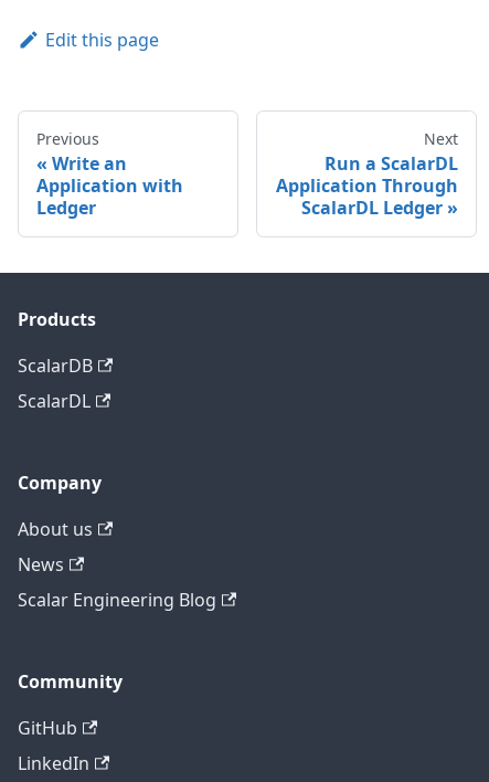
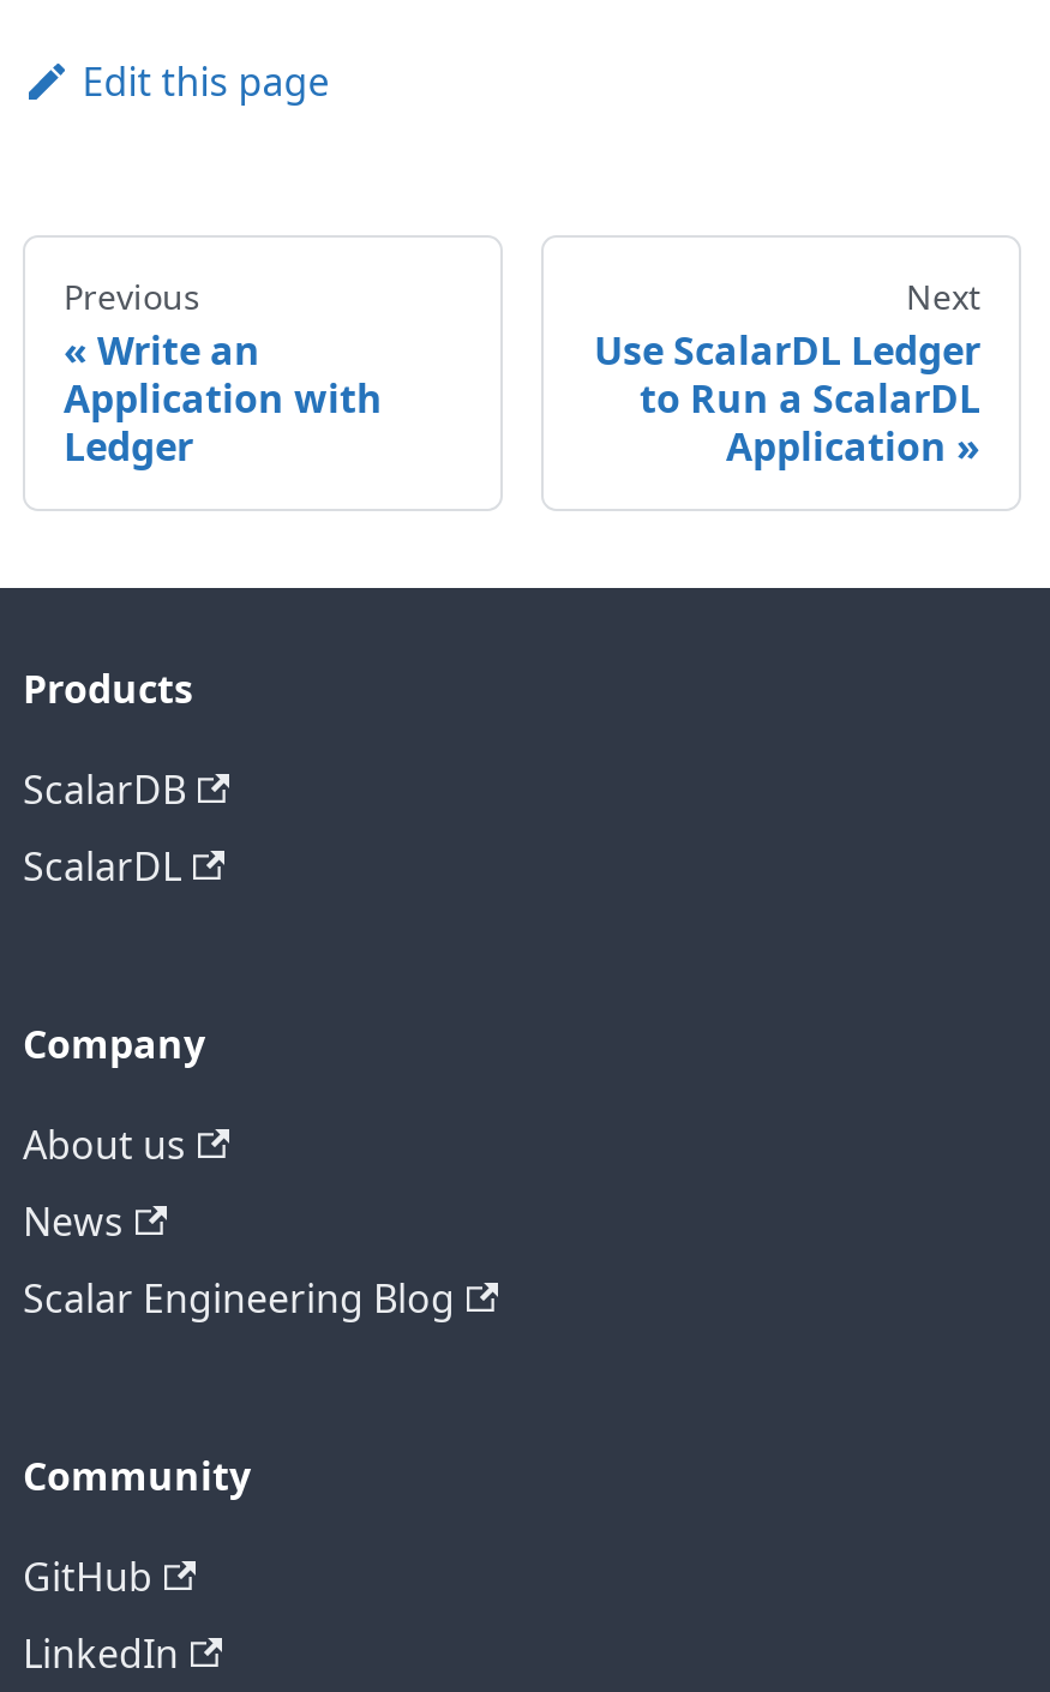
- Run a ScalarDL
- Application Through
- ScalarDL Ledger
+ Use ScalarDL Ledger
+ to Run a ScalarDL
+ Application
